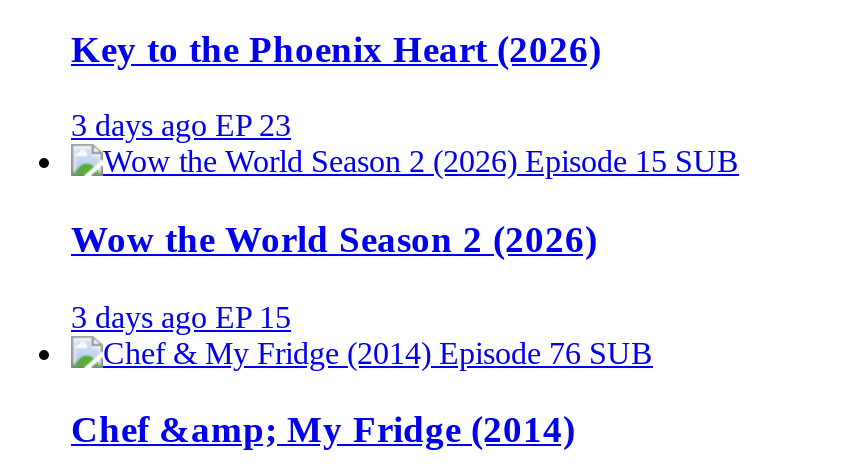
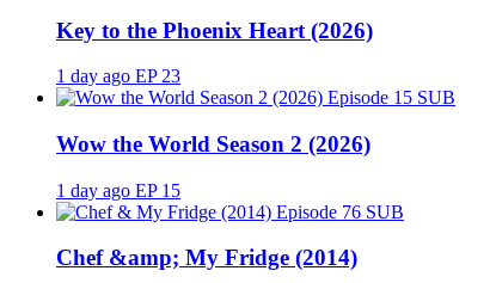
- 3 days ago EP 23
+ 1 day ago EP 23

- 3 days ago EP 15
+ 1 day ago EP 15
